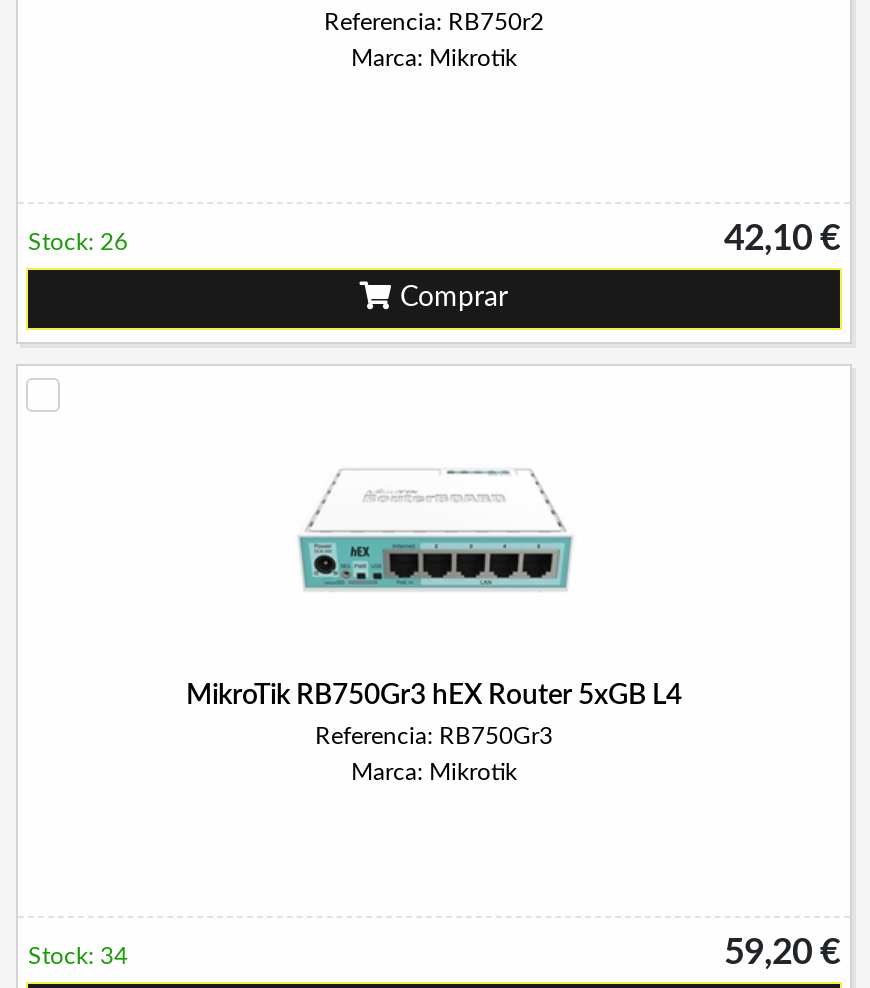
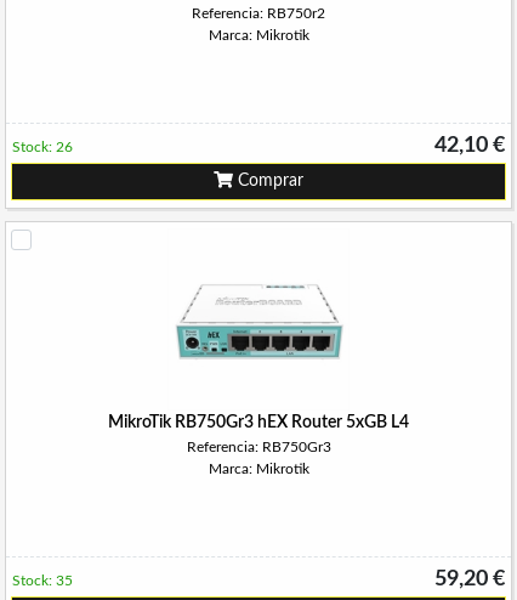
- Stock: 34
+ Stock: 35
